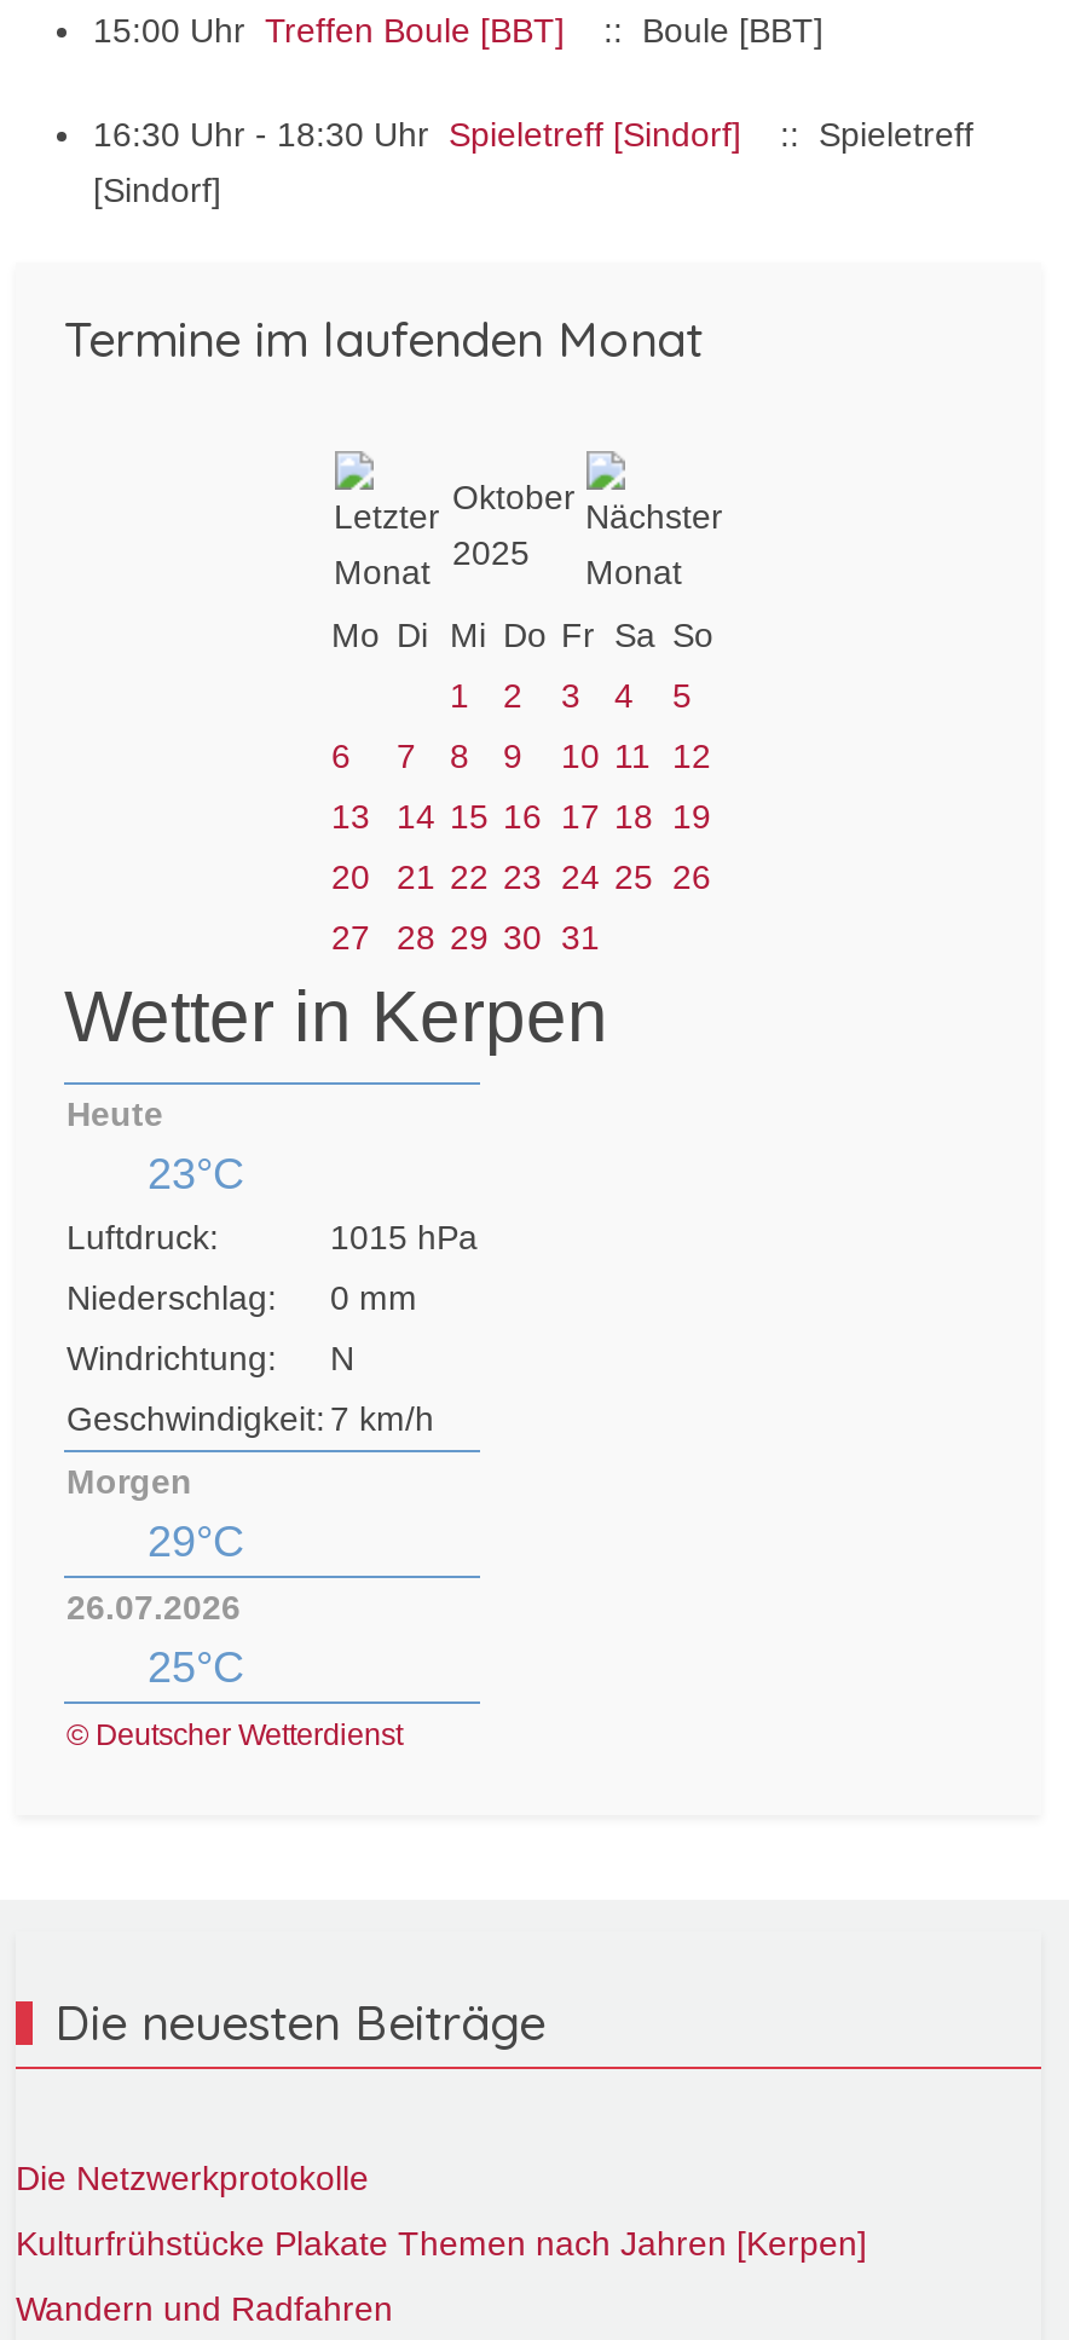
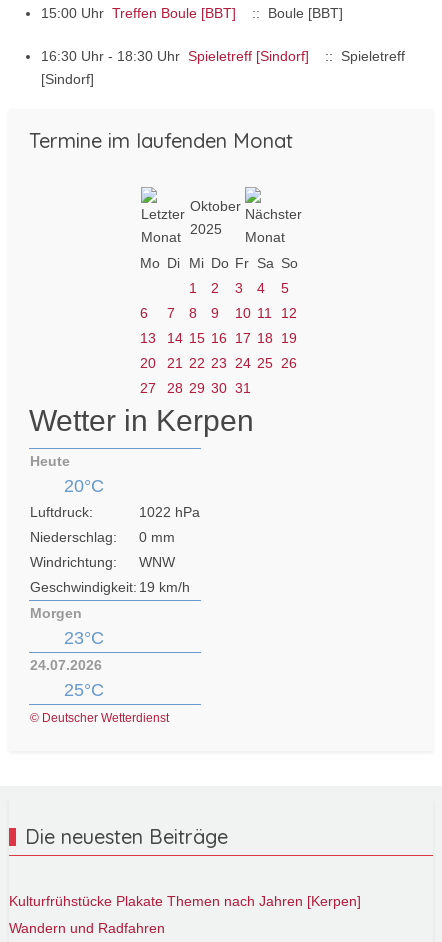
- 23°C
+ 20°C

- 1015 hPa
+ 1022 hPa

- N
+ WNW

- Geschwindigkeit: 7 km/h
+ Geschwindigkeit: 19 km/h

- 29°C
- 26.07.2026
+ 23°C
+ 24.07.2026

- Die Netzwerkprotokolle
